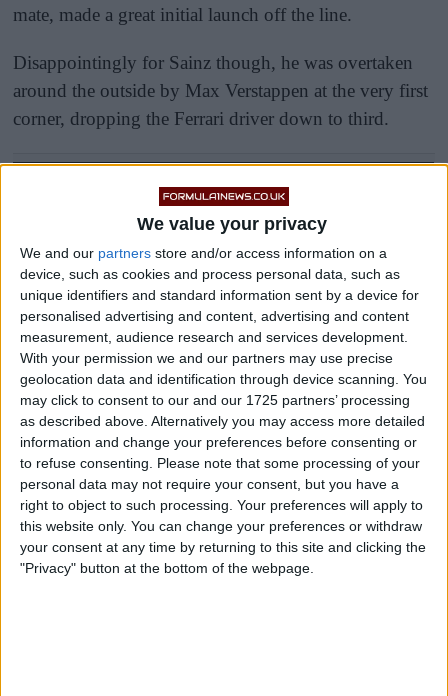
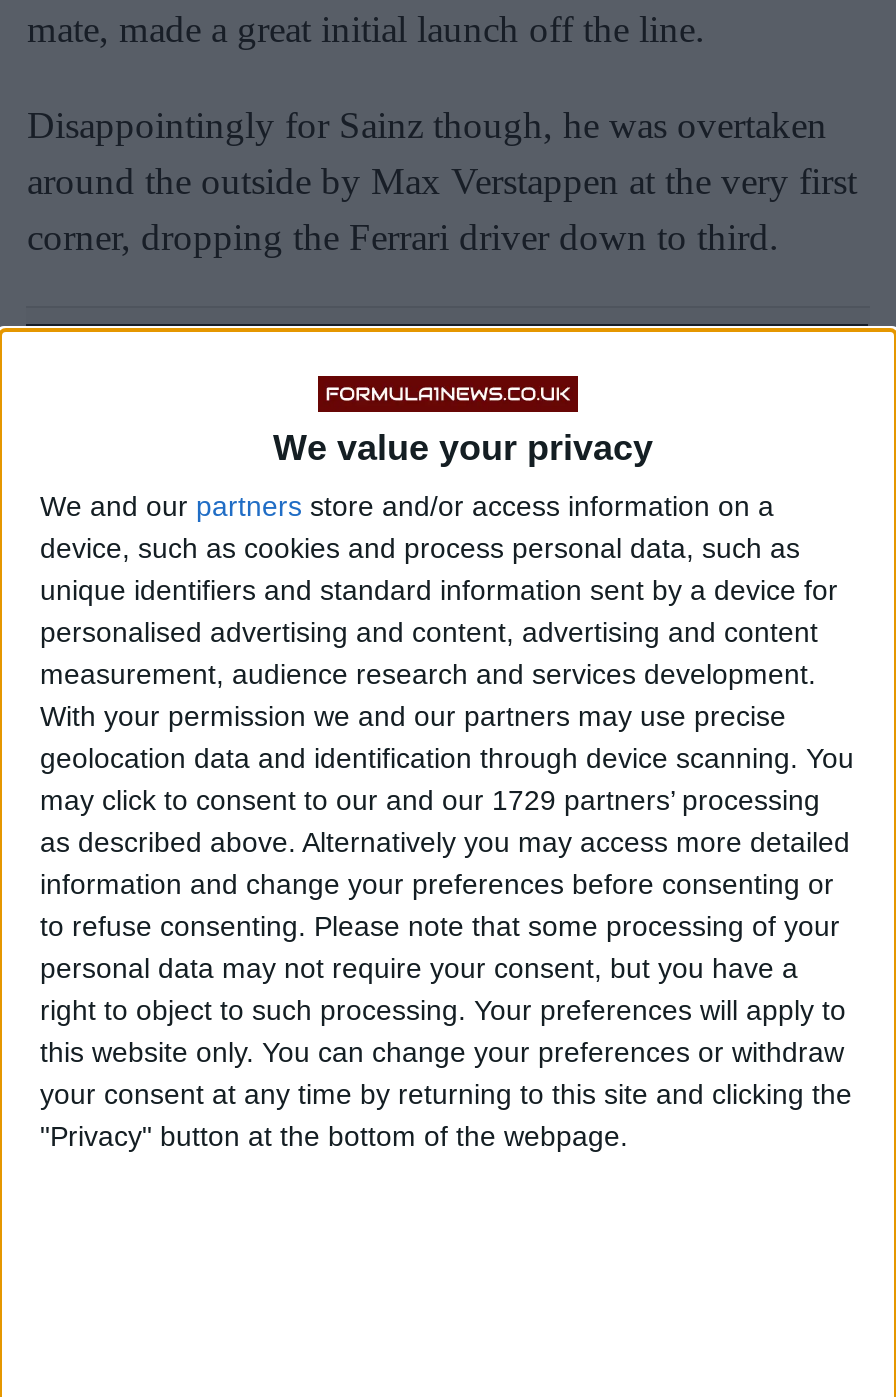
- may click to consent to our and our 1725 partners’ processing
+ may click to consent to our and our 1729 partners’ processing
